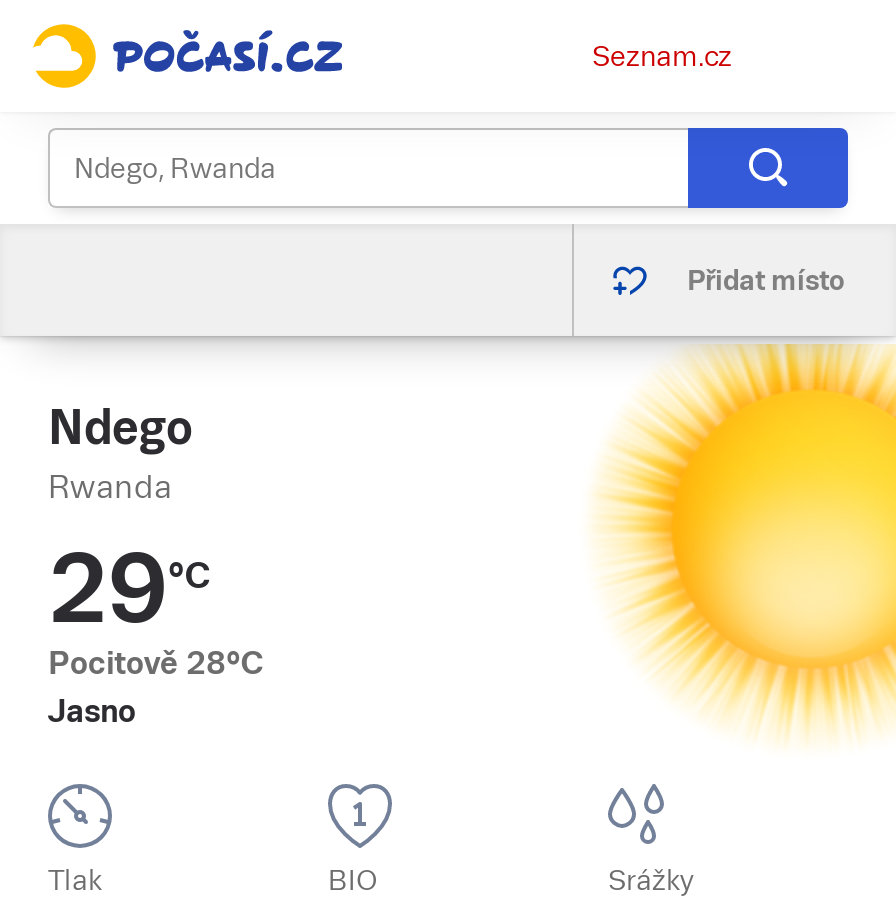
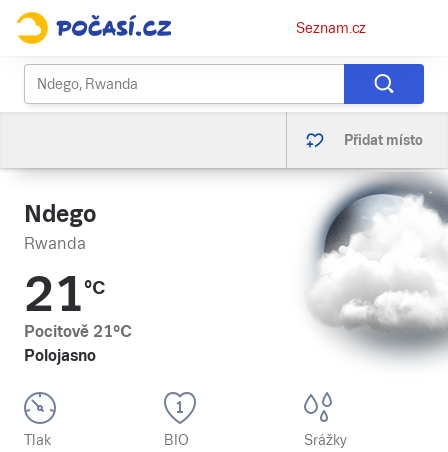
- [image]
+ [image]

- 29°C
- Pocitově 28°C
- Jasno
+ 21°C
+ Pocitově 21°C
+ Polojasno
